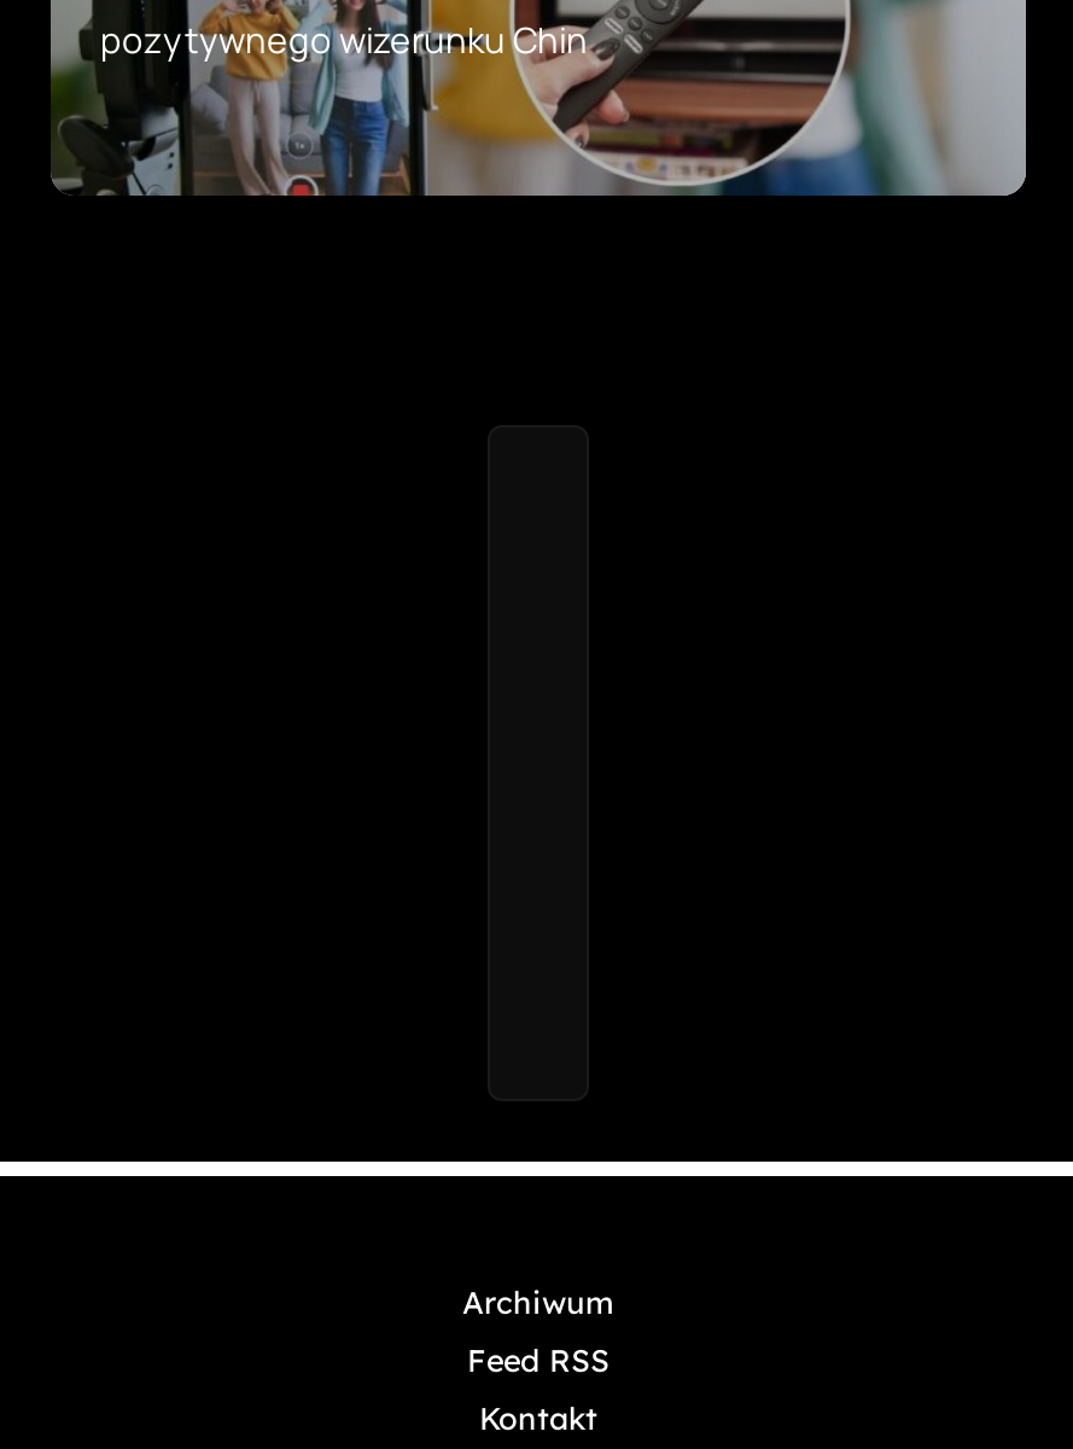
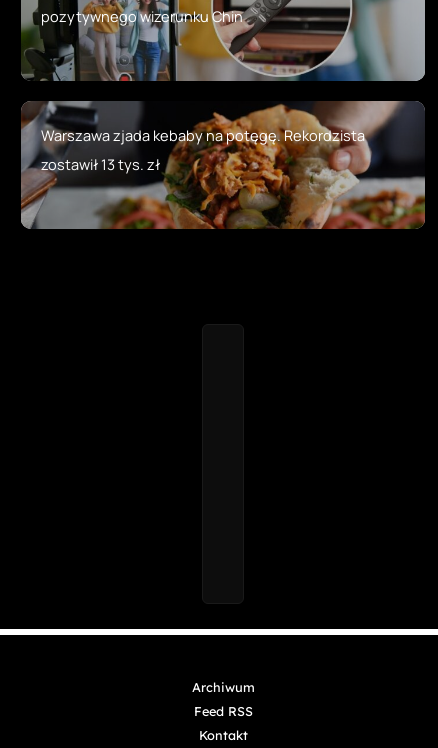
+ [image]
+ Warszawa zjada kebaby na potęgę. Rekordzista
+ zostawił 13 tys. zł
